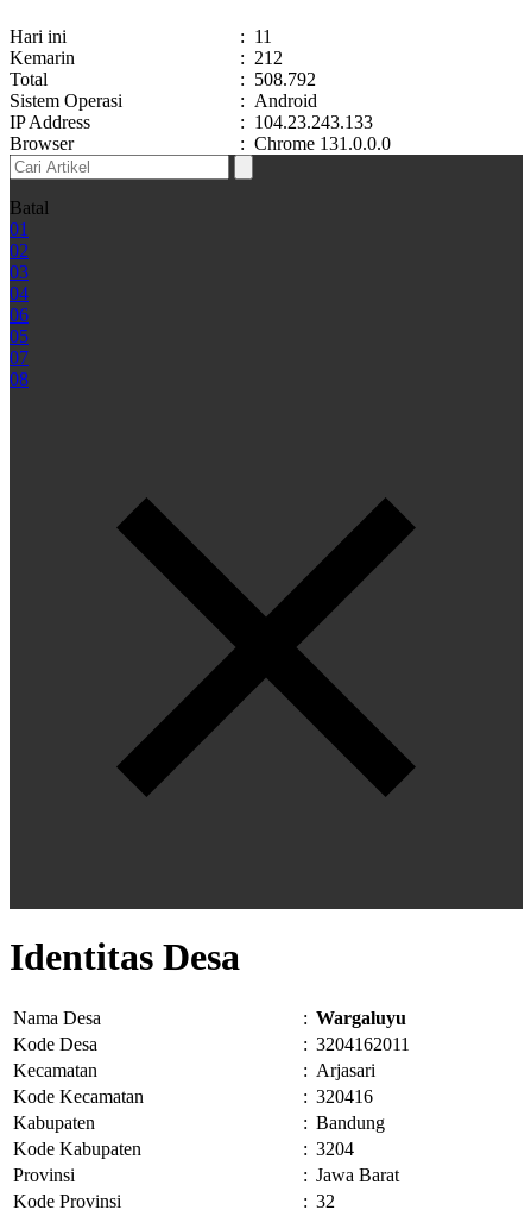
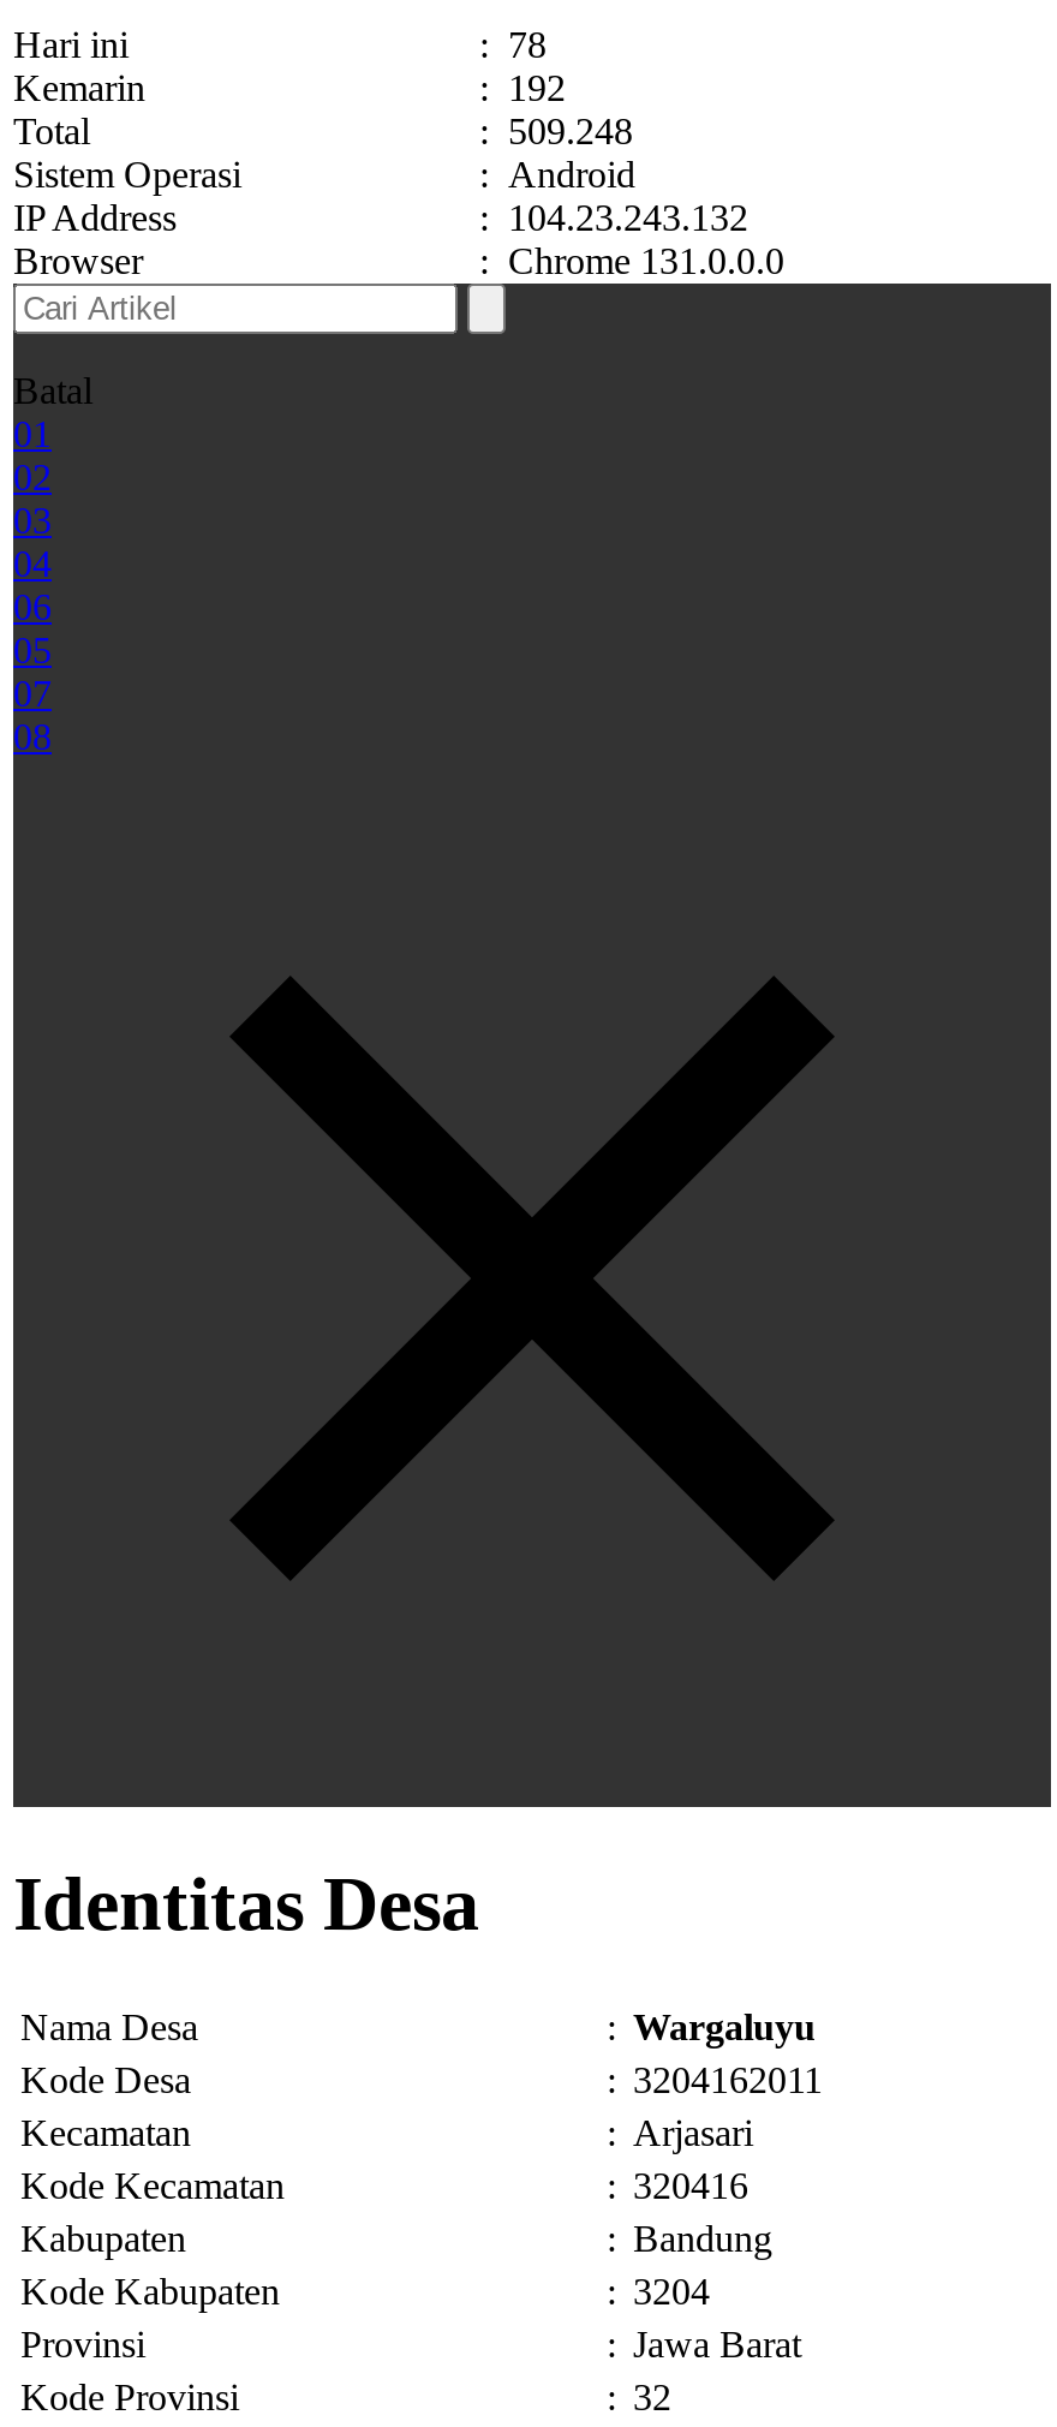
- : 11
+ : 78

- : 212
+ : 192

- : 508.792
+ : 509.248

- : 104.23.243.133
+ : 104.23.243.132
